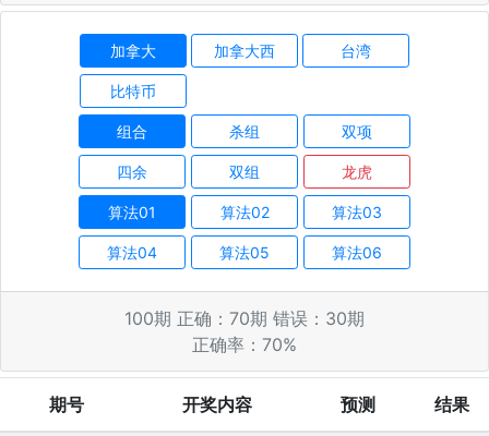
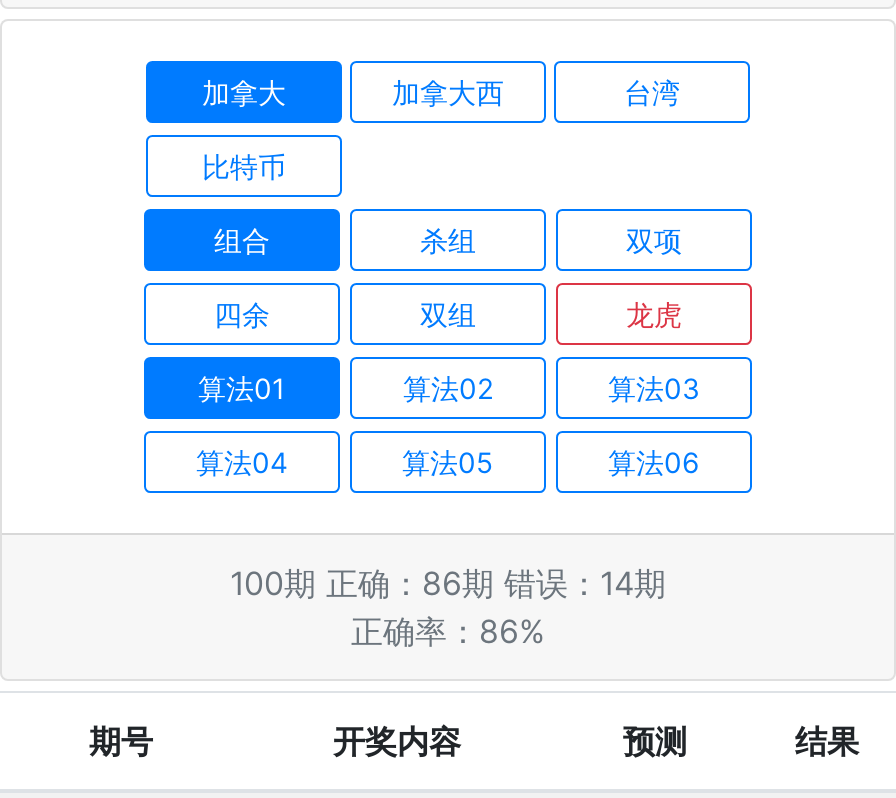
- 100期 正确：70期 错误：30期
+ 100期 正确：86期 错误：14期

- 正确率：70%
+ 正确率：86%
